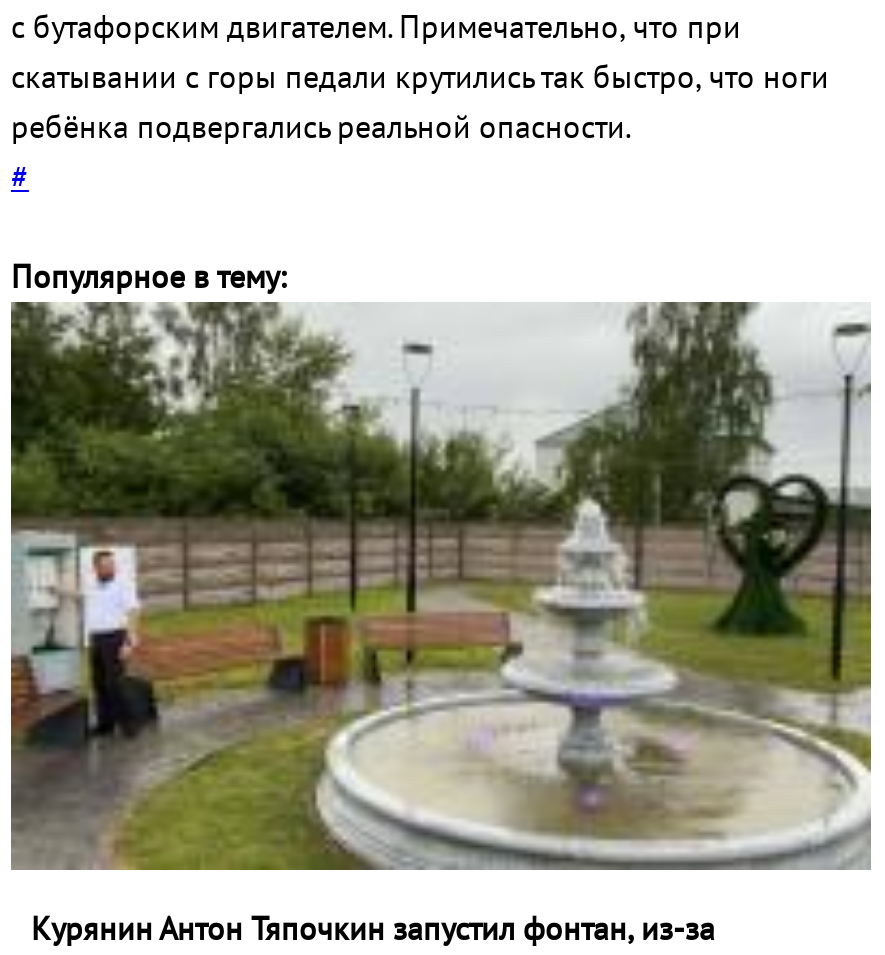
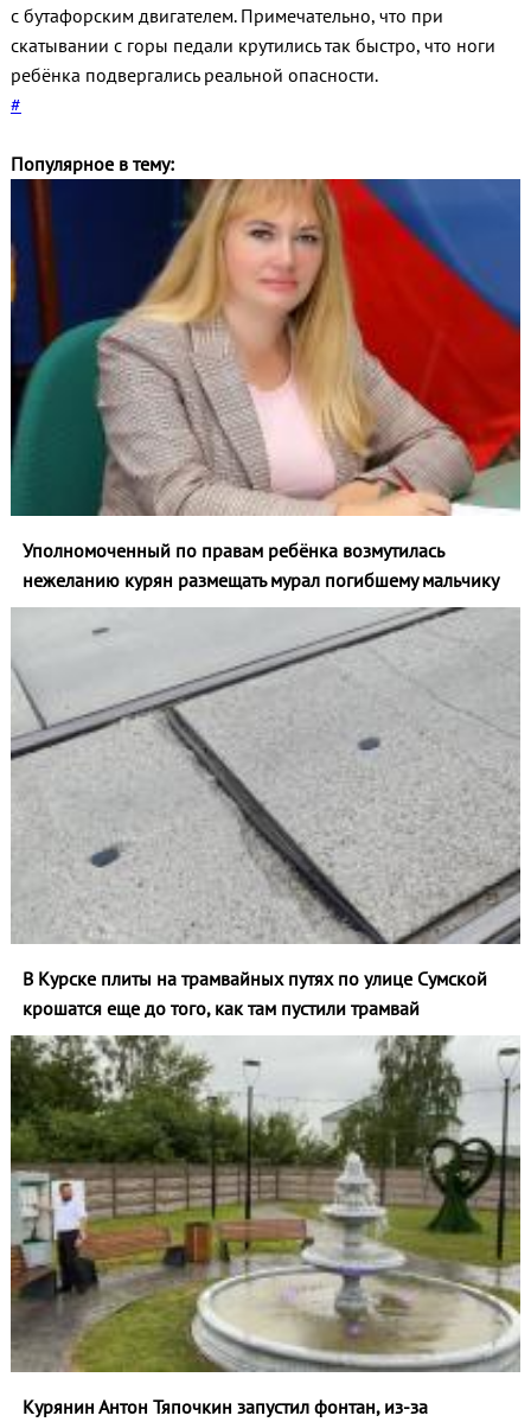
+ [image]
+ Уполномоченный по правам ребёнка возмутилась
+ нежеланию курян размещать мурал погибшему мальчику

+ [image]
+ В Курске плиты на трамвайных путях по улице Сумской
+ крошатся еще до того, как там пустили трамвай
